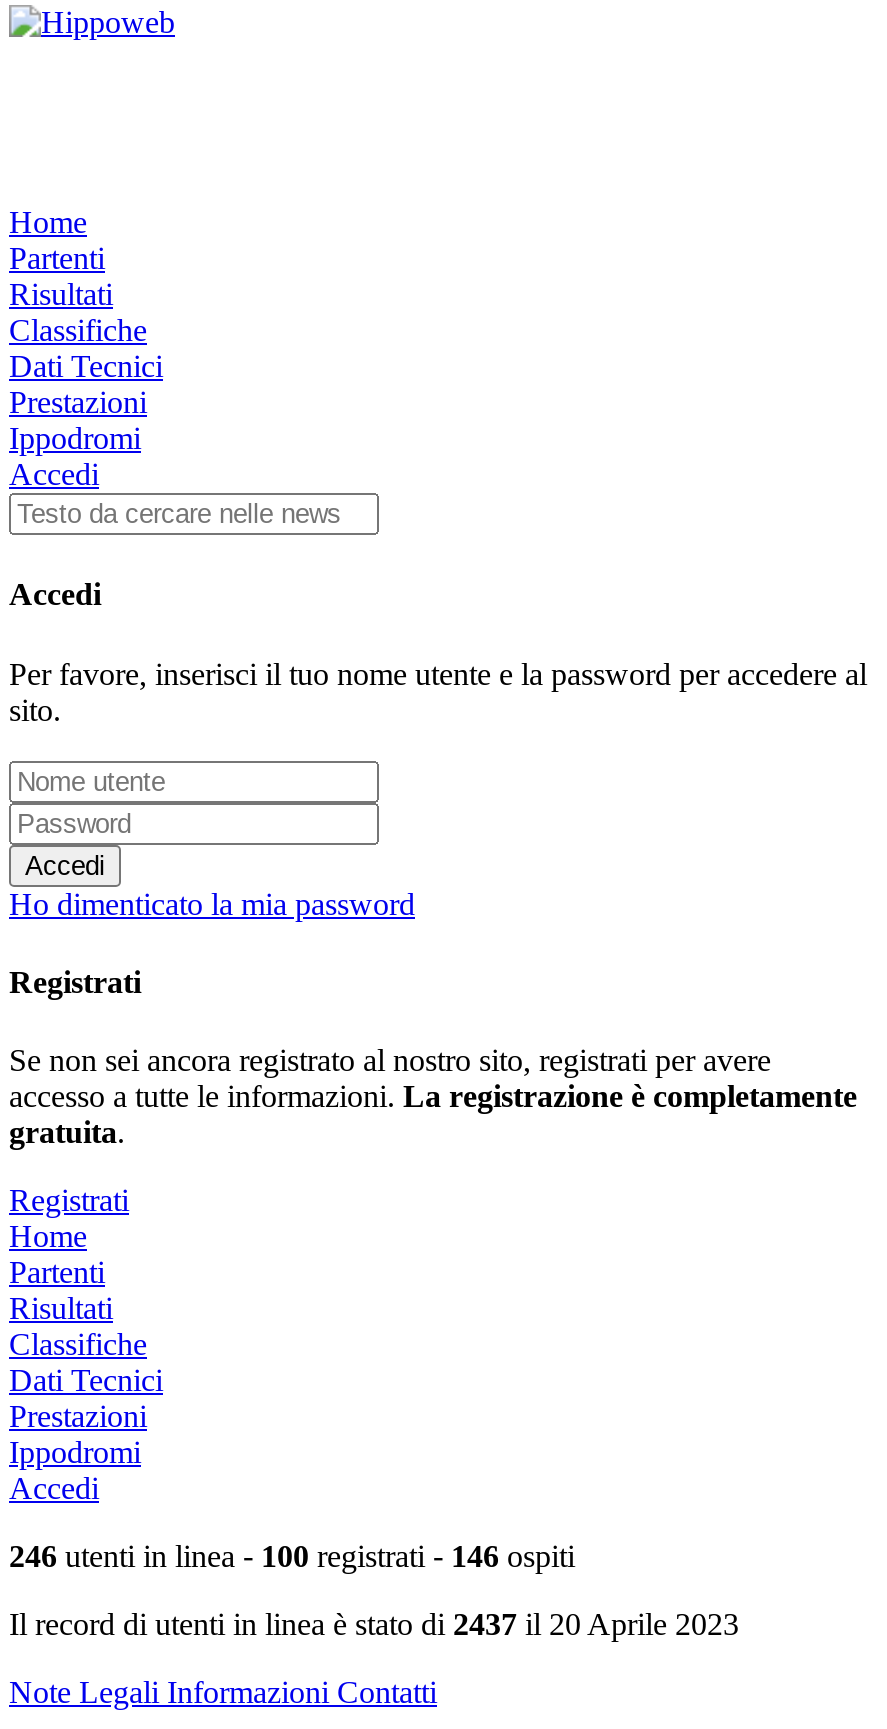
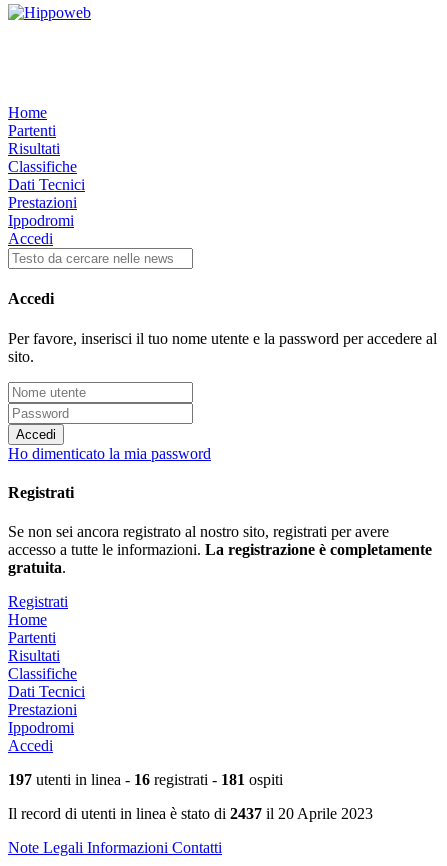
- 246 utenti in linea - 100 registrati - 146 ospiti
+ 197 utenti in linea - 16 registrati - 181 ospiti
